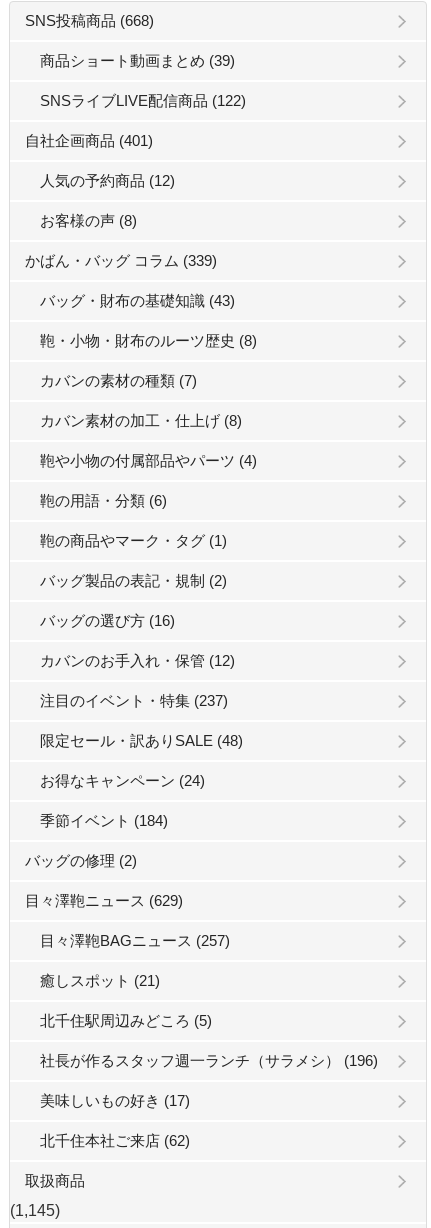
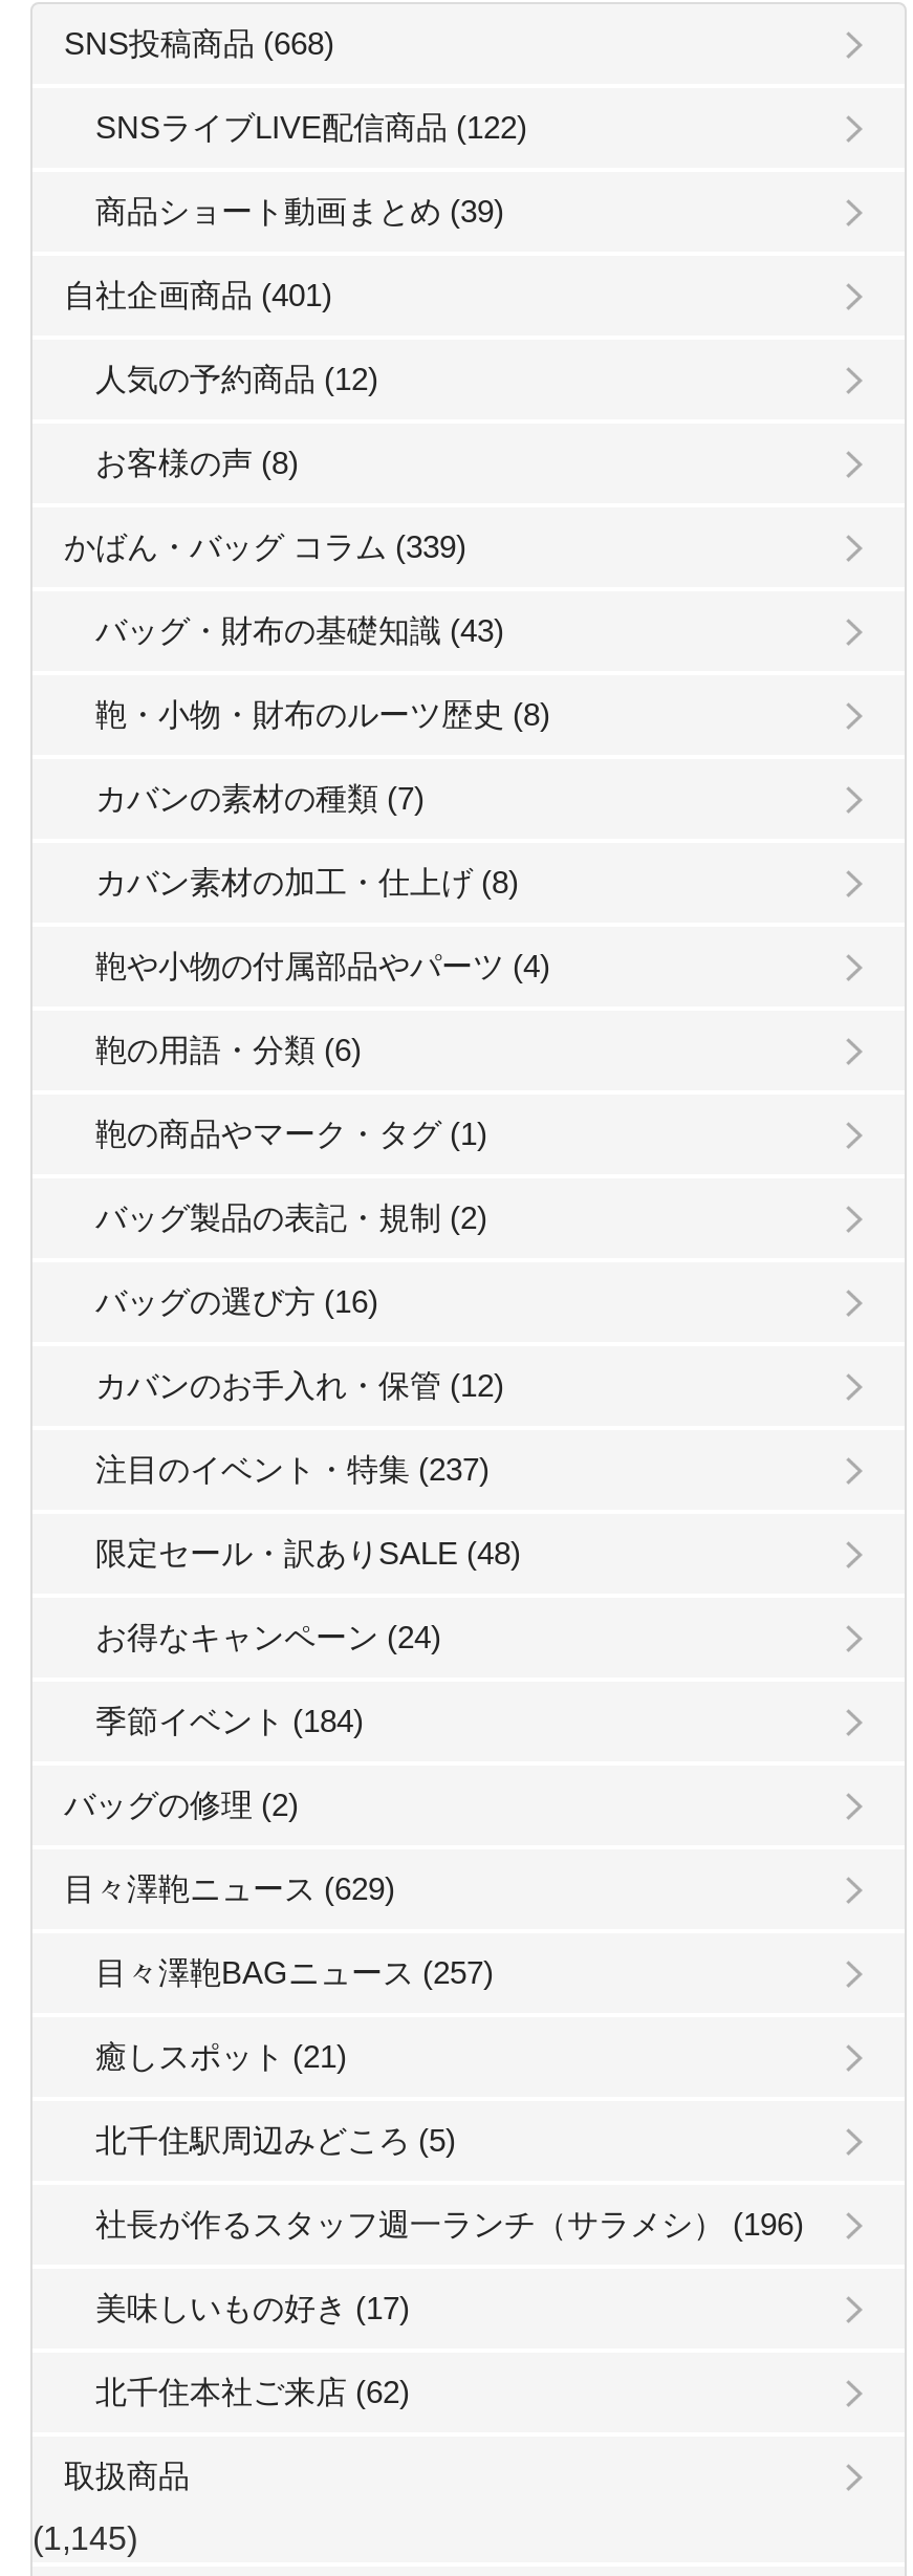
moved down: 商品ショート動画まとめ (39)

moved up: SNSライブLIVE配信商品 (122)
